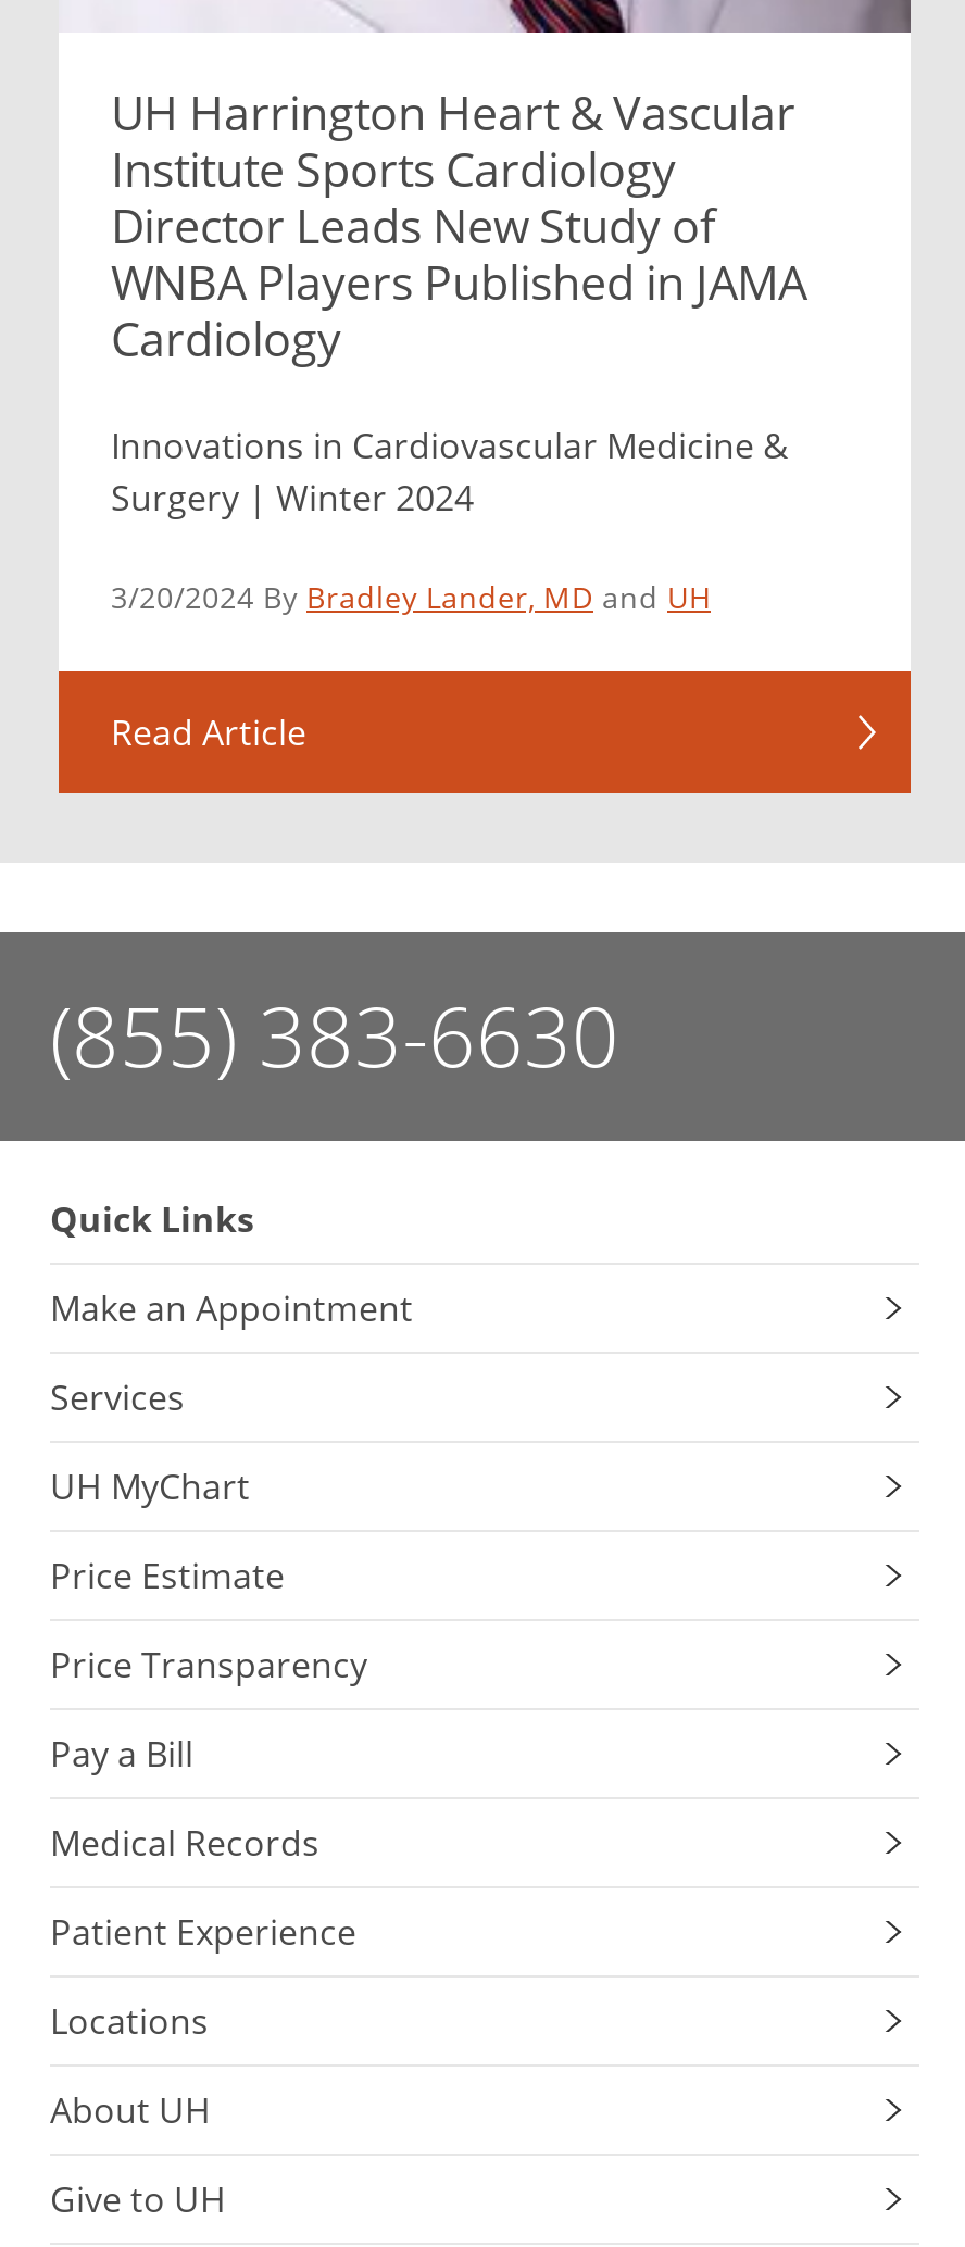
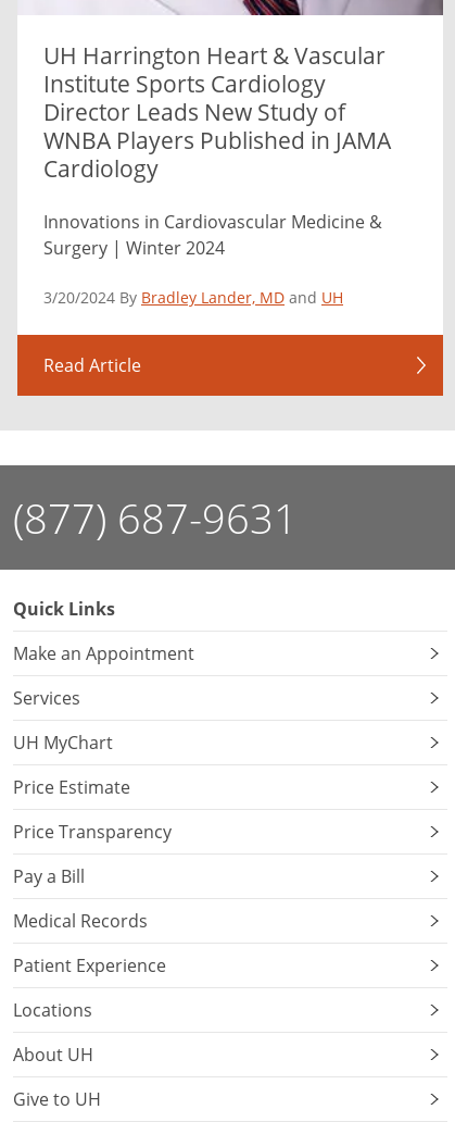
- (855) 383-6630
+ (877) 687-9631
